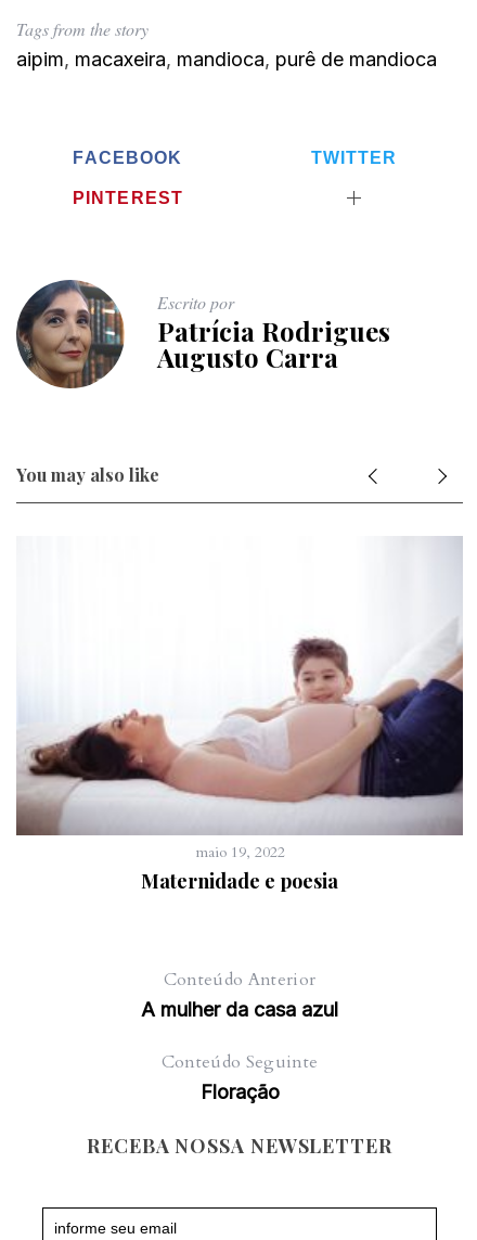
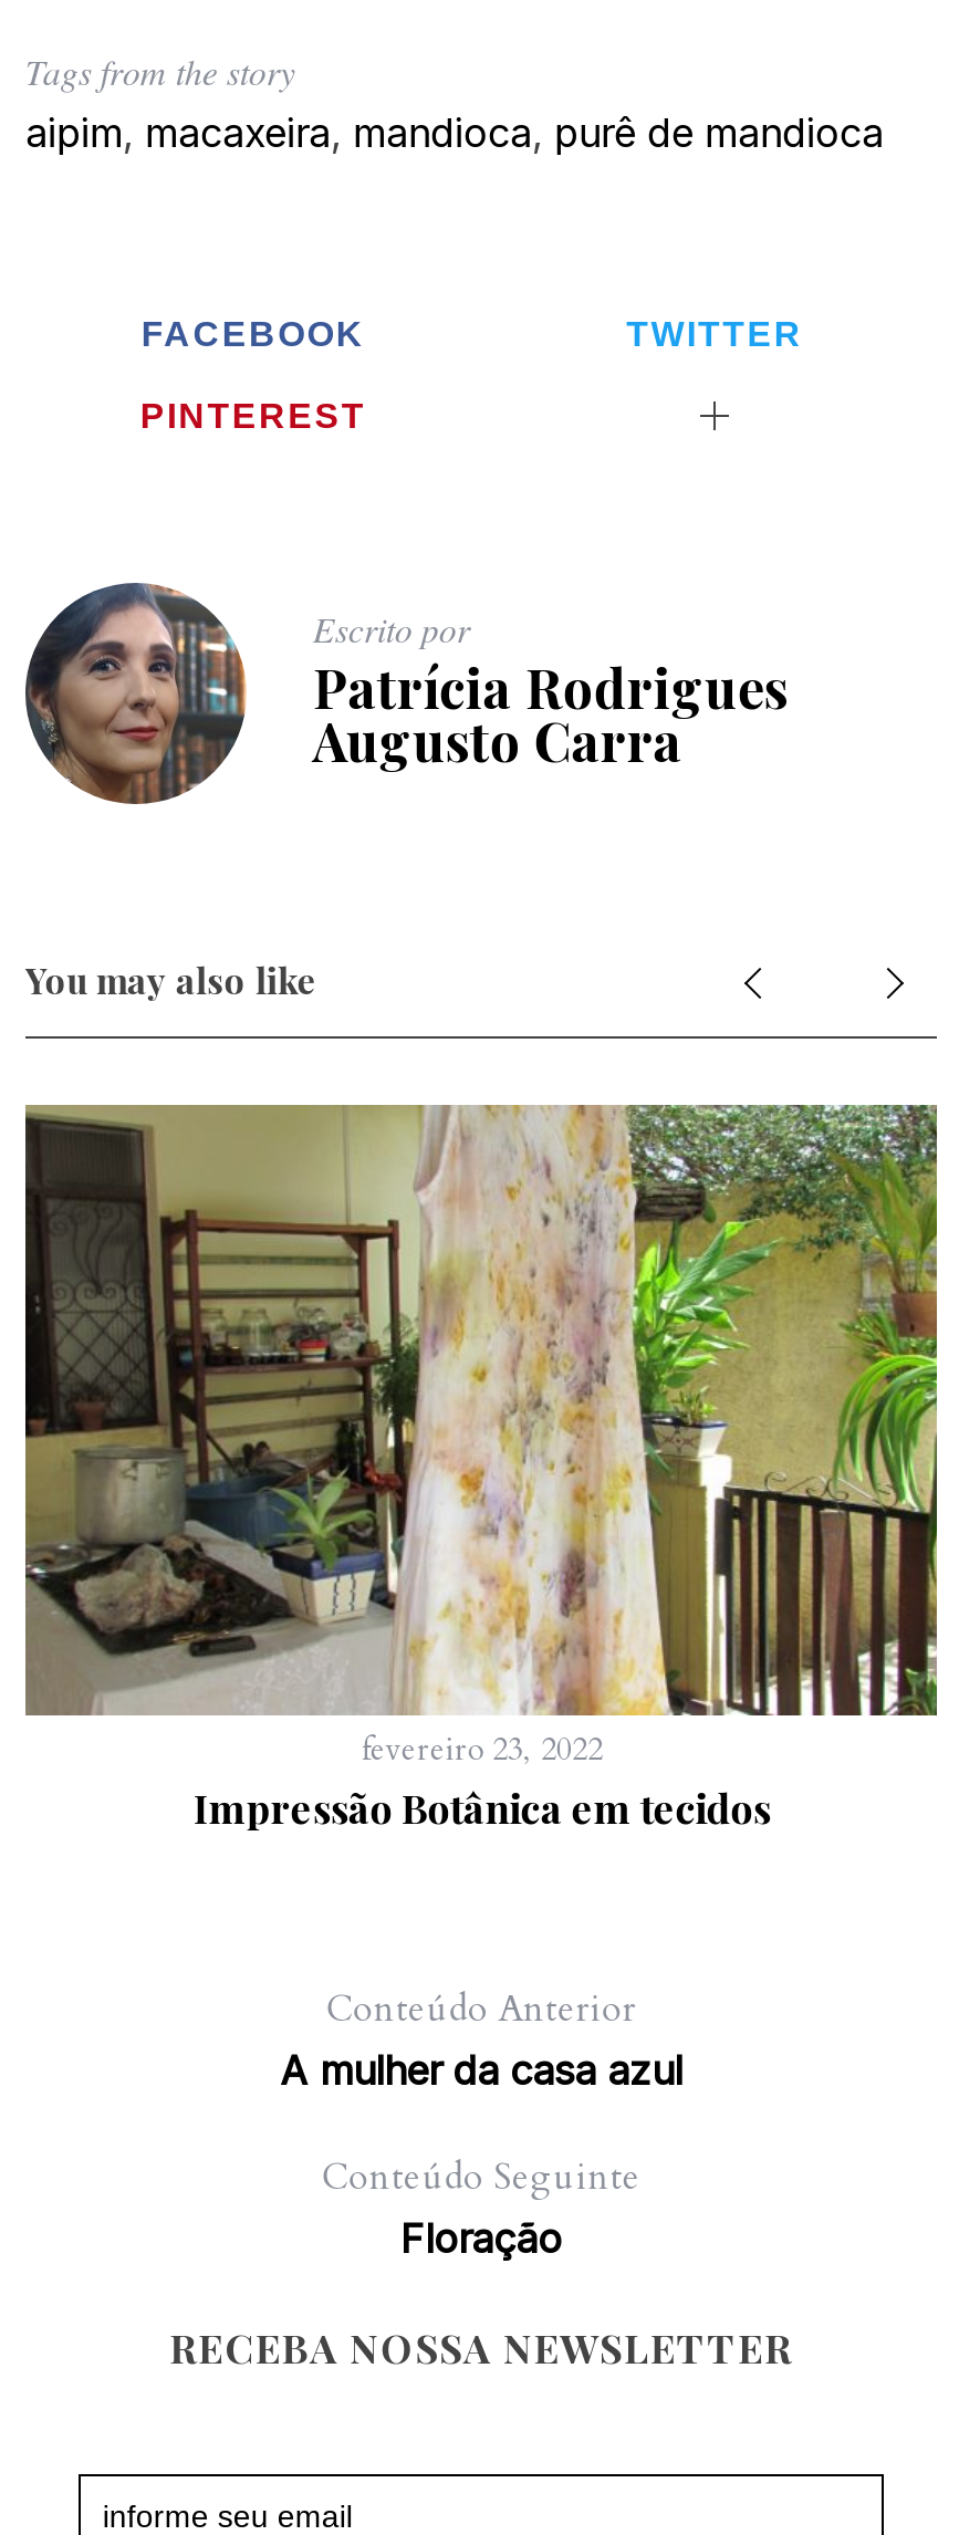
- [image]
- maio 19, 2022
- Maternidade e poesia
+ [image]
+ fevereiro 23, 2022
+ Impressão Botânica em tecidos
